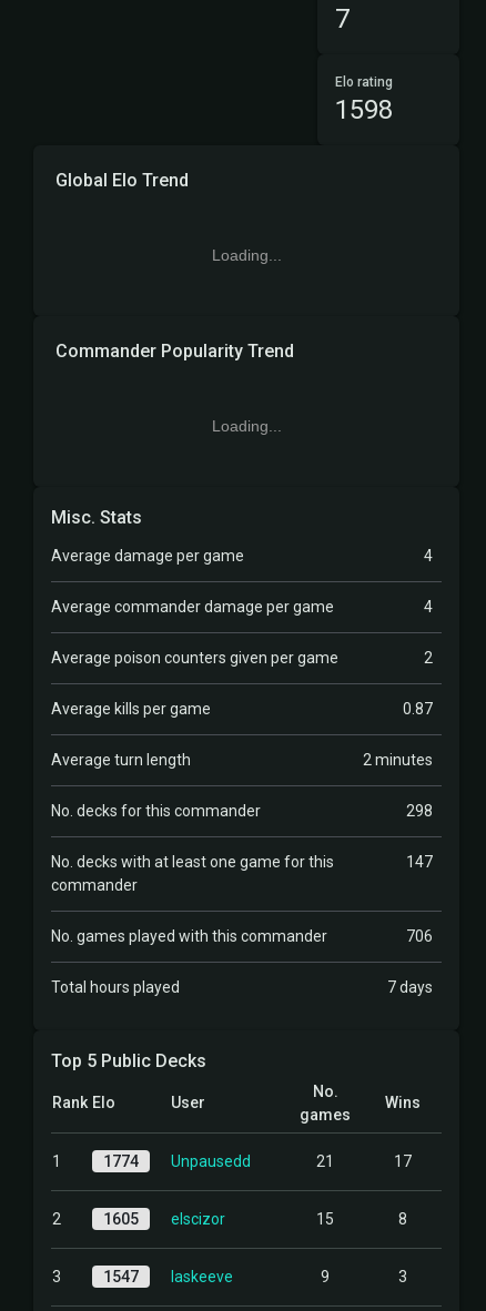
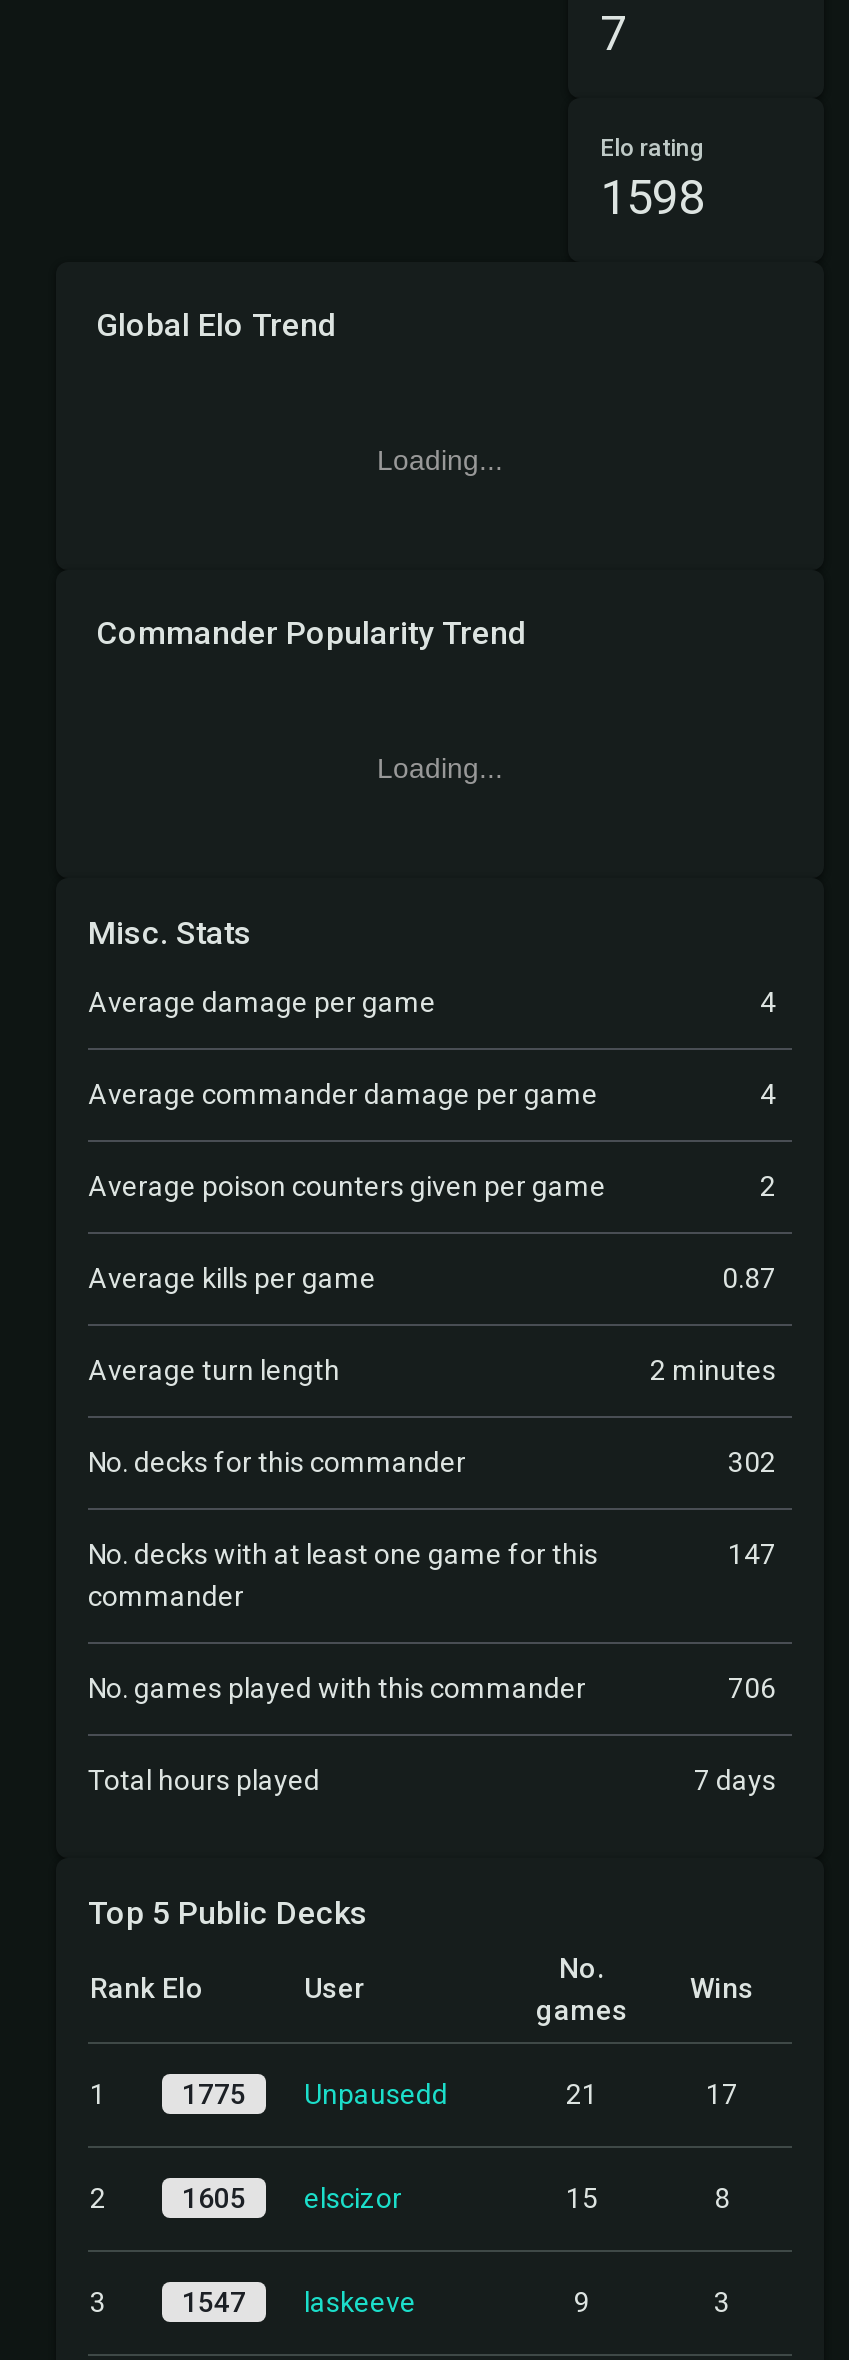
- 298
+ 302

- 1774 Unpausedd
+ 1775 Unpausedd
